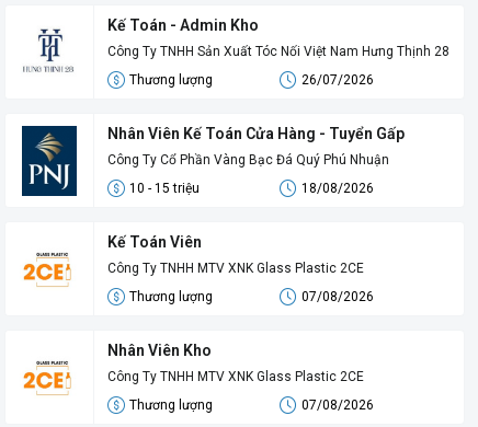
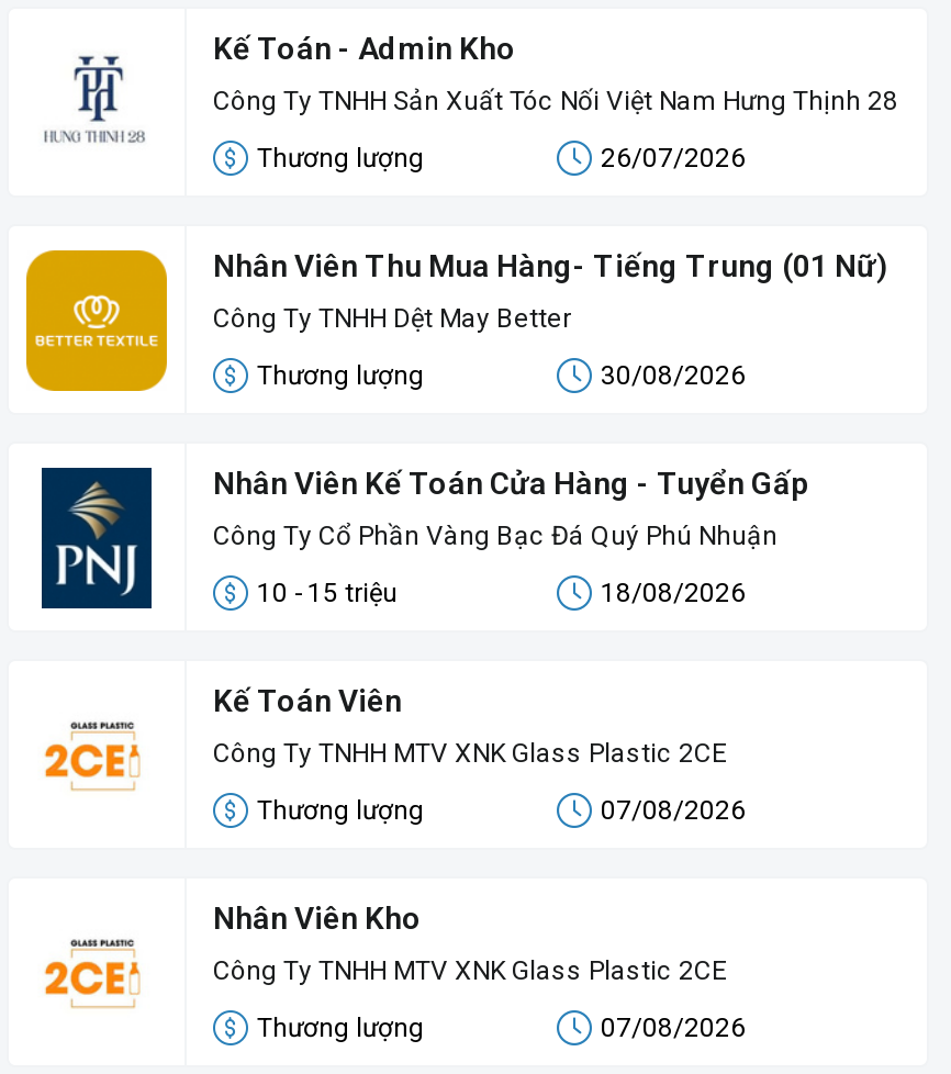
+ [image]
+ Nhân Viên Thu Mua Hàng- Tiếng Trung (01 Nữ)
+ Công Ty TNHH Dệt May Better
+ Thương lượng
+ 30/08/2026
